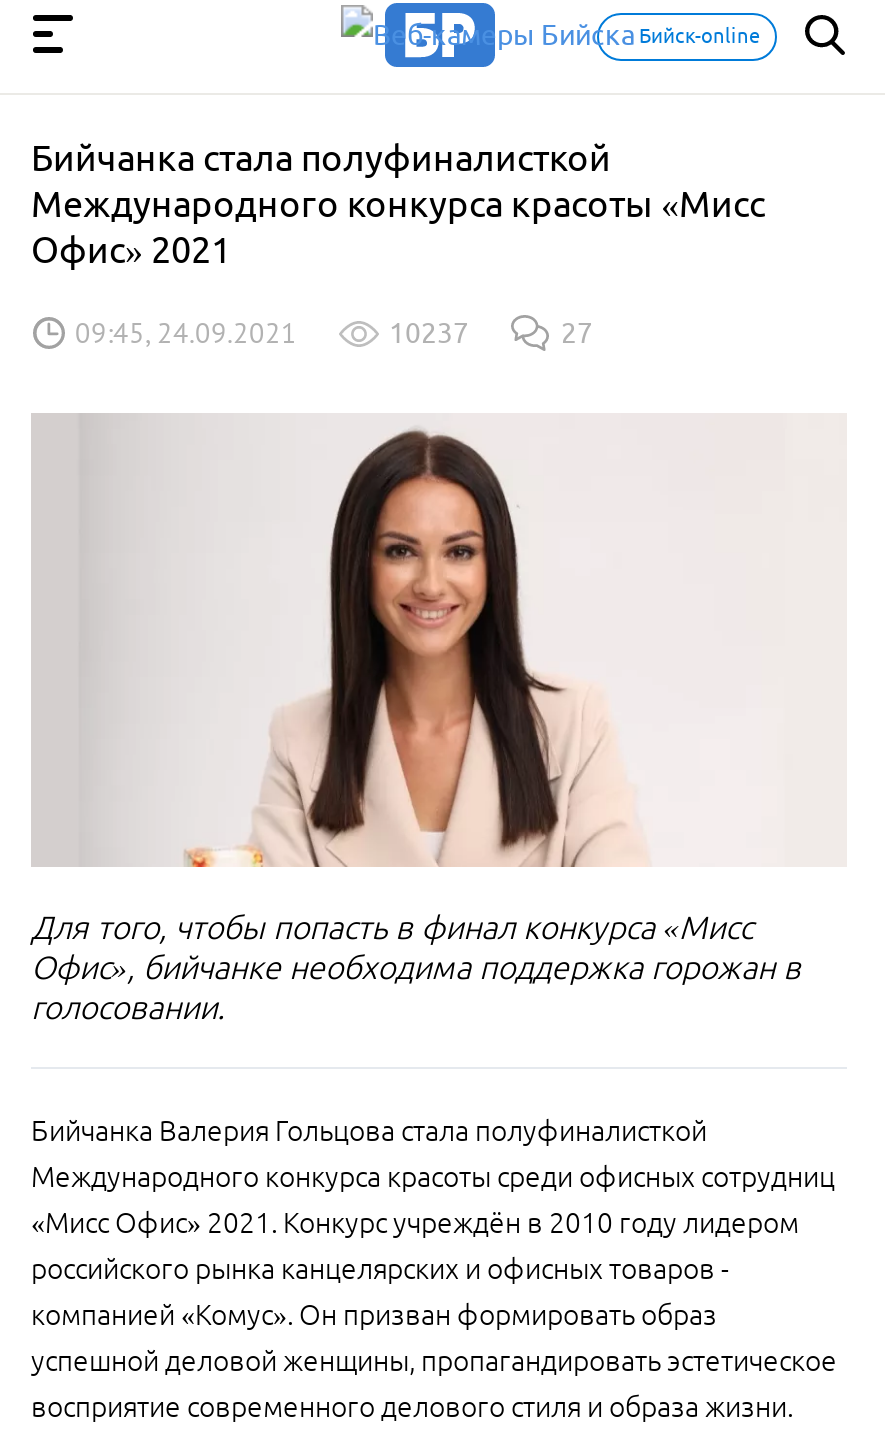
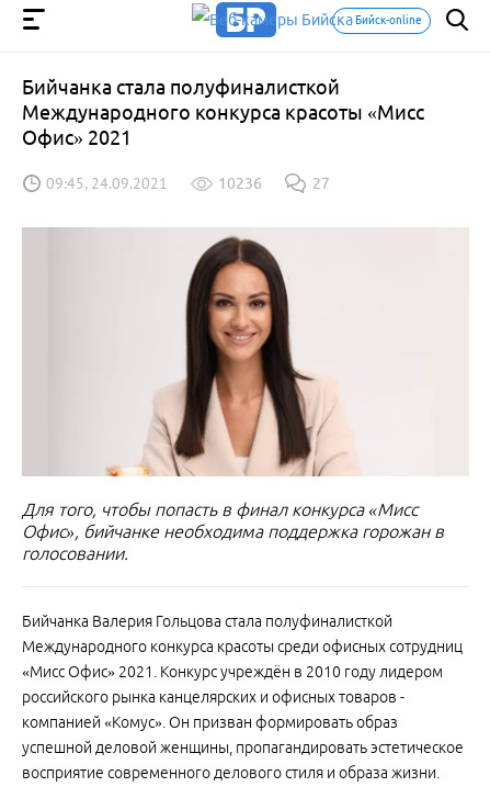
- 10237
+ 10236
